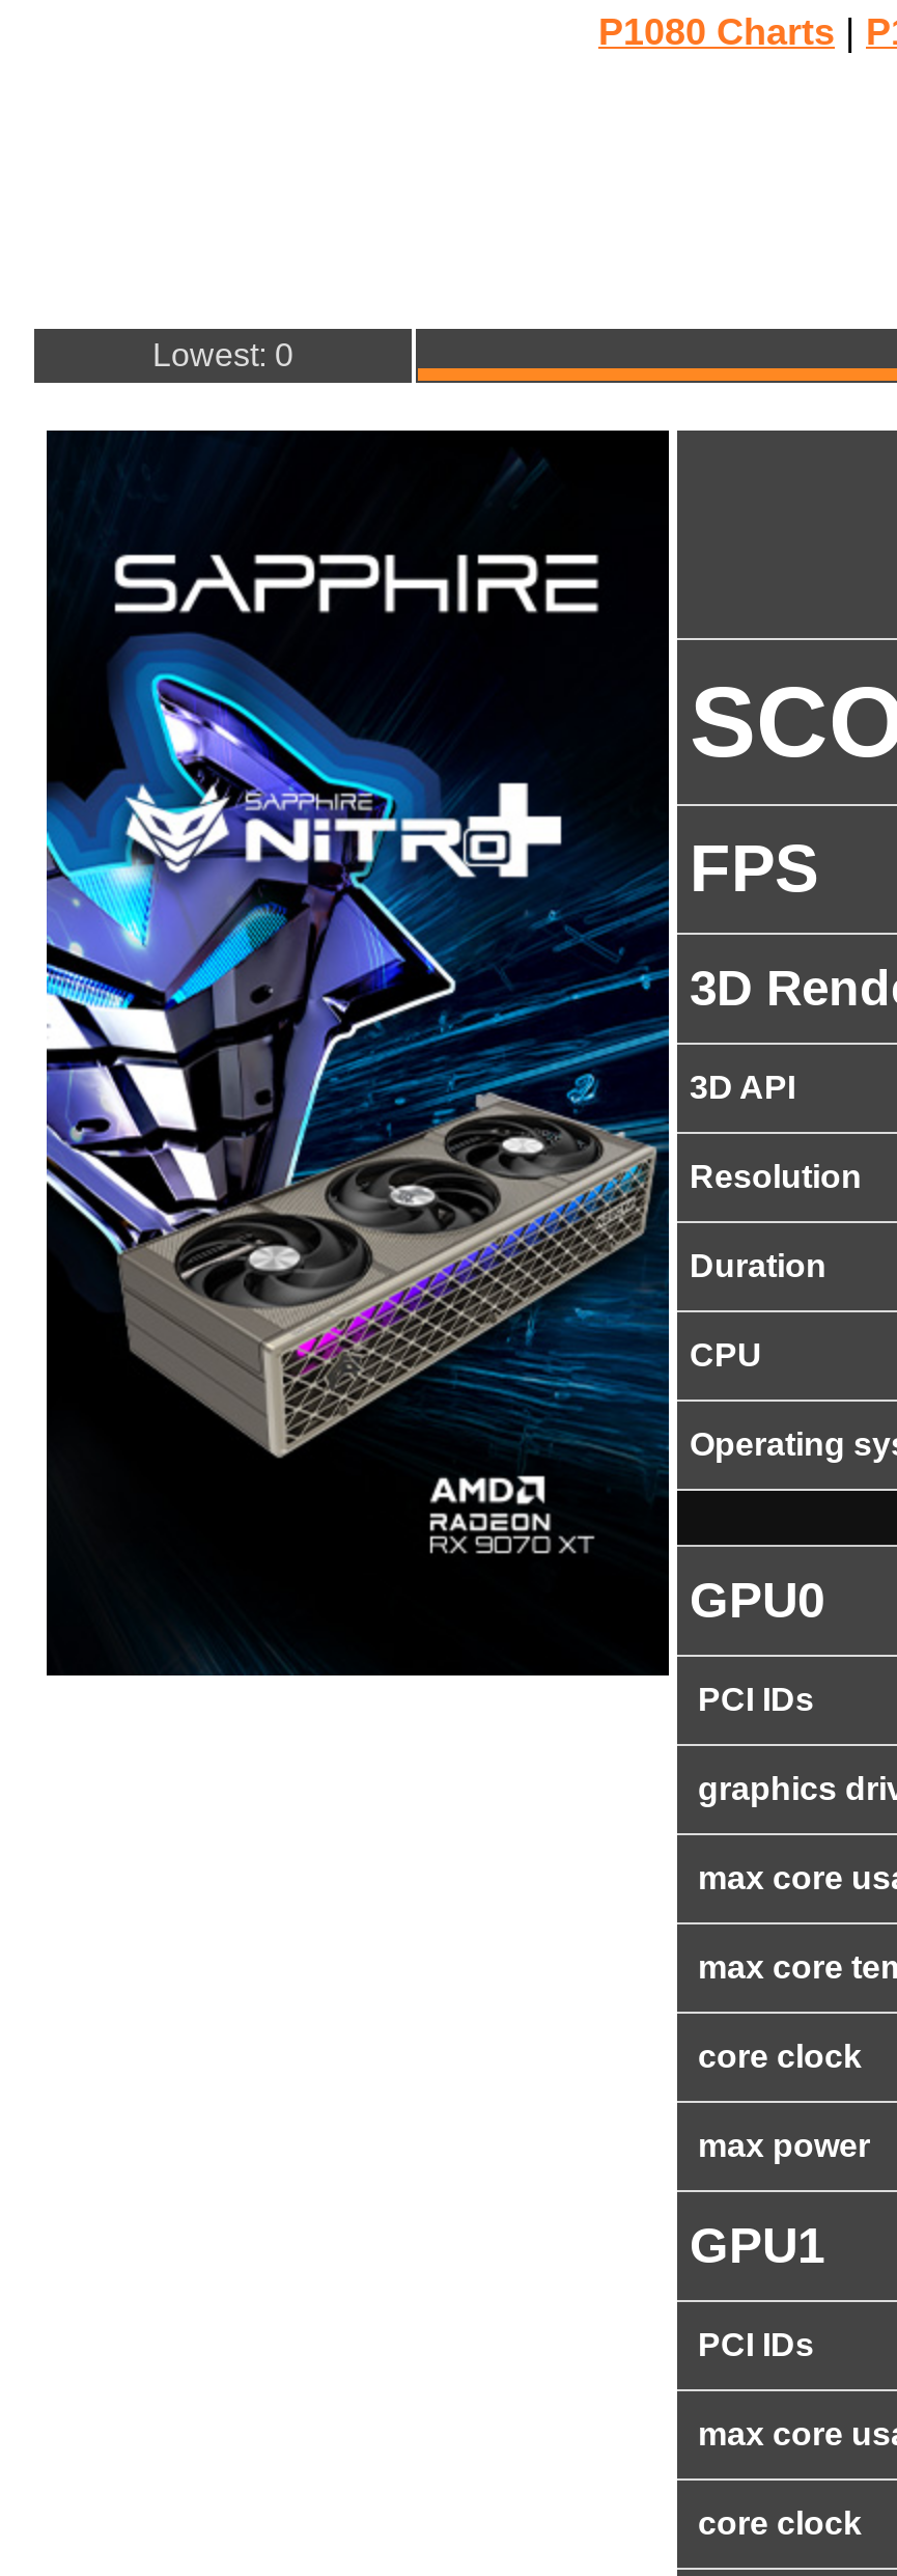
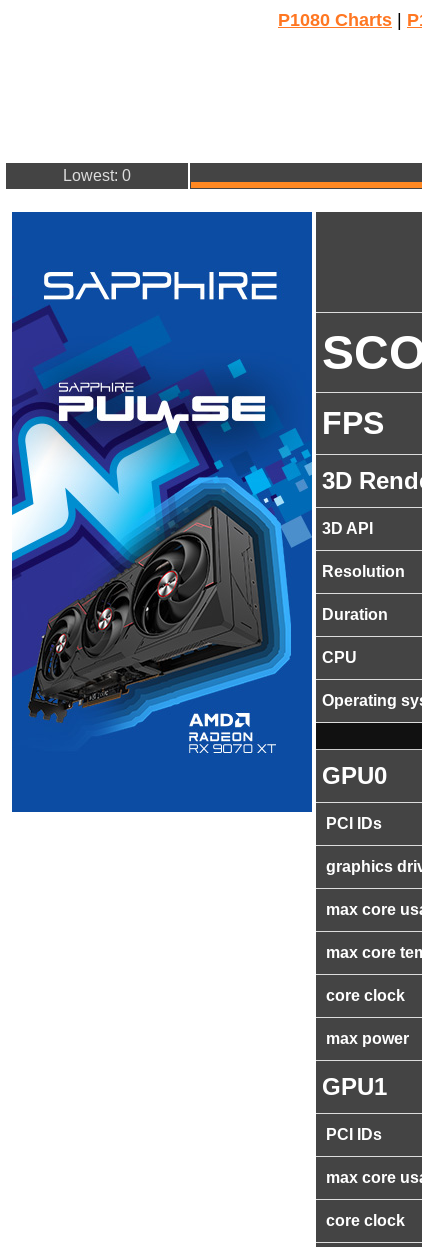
- [image]
+ [image]
